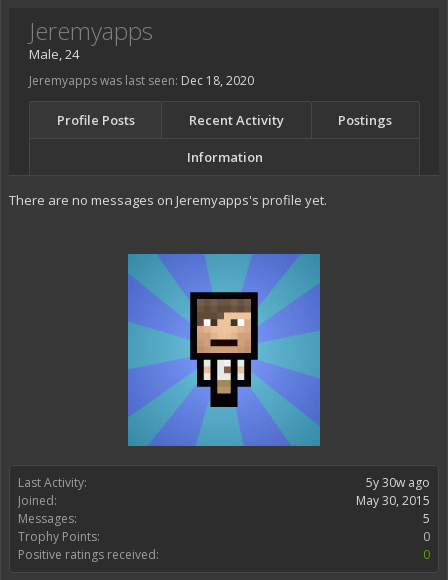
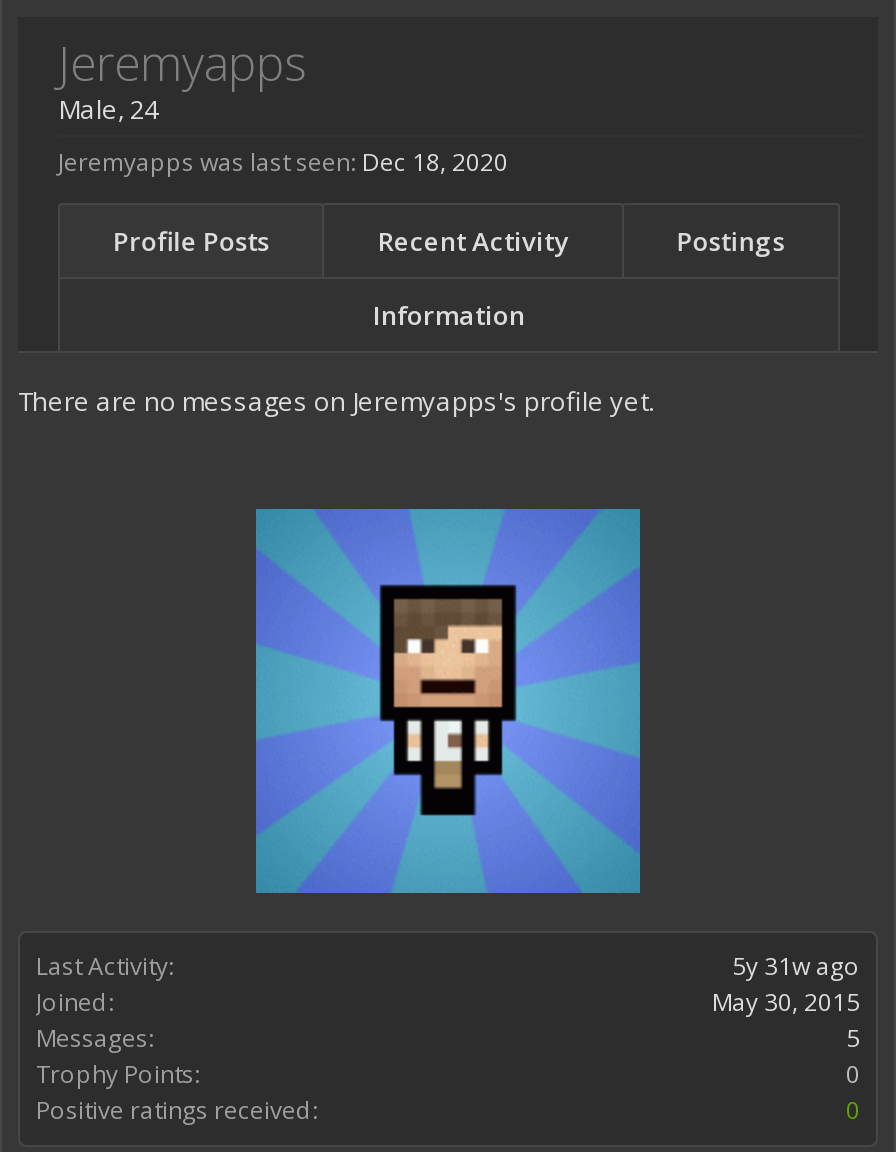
- 5y 30w ago
+ 5y 31w ago
